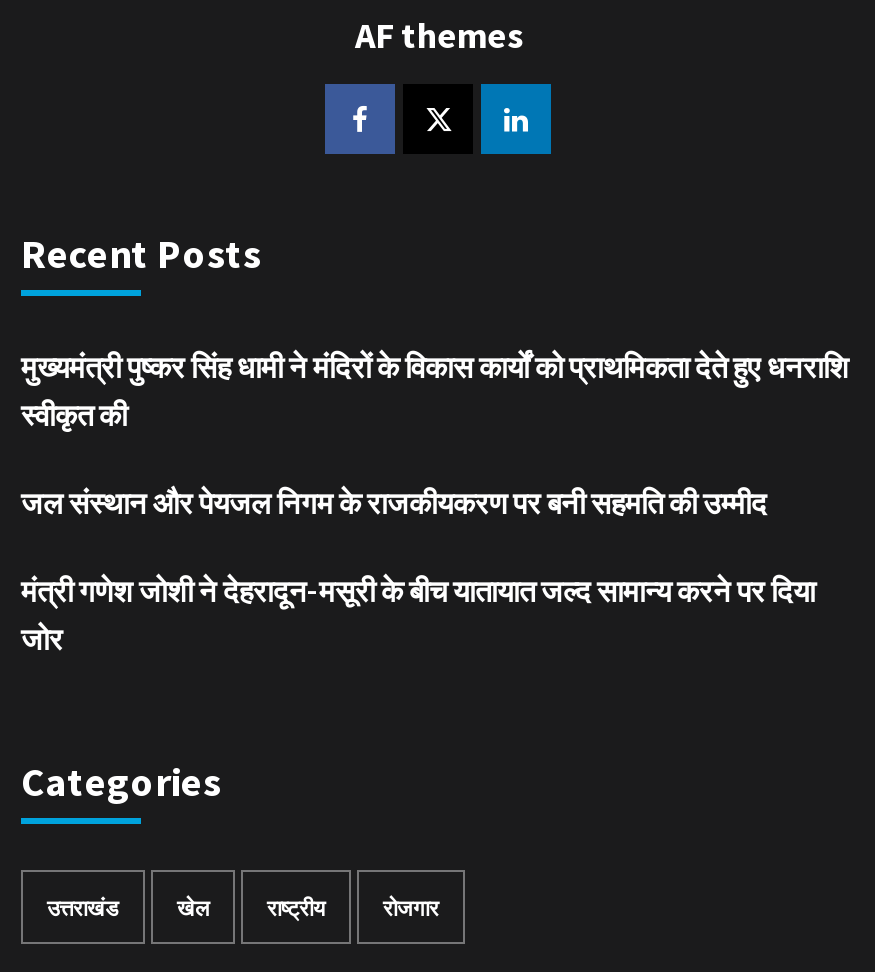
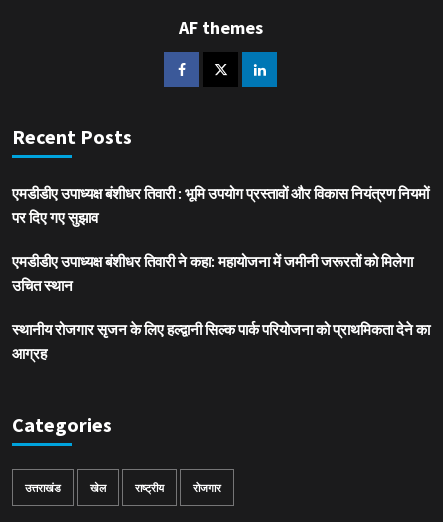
- मुख्यमंत्री पुष्कर सिंह धामी ने मंदिरों के विकास कार्यों को प्राथमिकता देते हुए धनराशि
- स्वीकृत की
+ एमडीडीए उपाध्यक्ष बंशीधर तिवारी : भूमि उपयोग प्रस्तावों और विकास नियंत्रण नियमों
+ पर दिए गए सुझाव

- जल संस्थान और पेयजल निगम के राजकीयकरण पर बनी सहमति की उम्मीद
+ एमडीडीए उपाध्यक्ष बंशीधर तिवारी ने कहा: महायोजना में जमीनी जरूरतों को मिलेगा
+ उचित स्थान

- मंत्री गणेश जोशी ने देहरादून-मसूरी के बीच यातायात जल्द सामान्य करने पर दिया
- जोर
+ स्थानीय रोजगार सृजन के लिए हल्द्वानी सिल्क पार्क परियोजना को प्राथमिकता देने का
+ आग्रह
